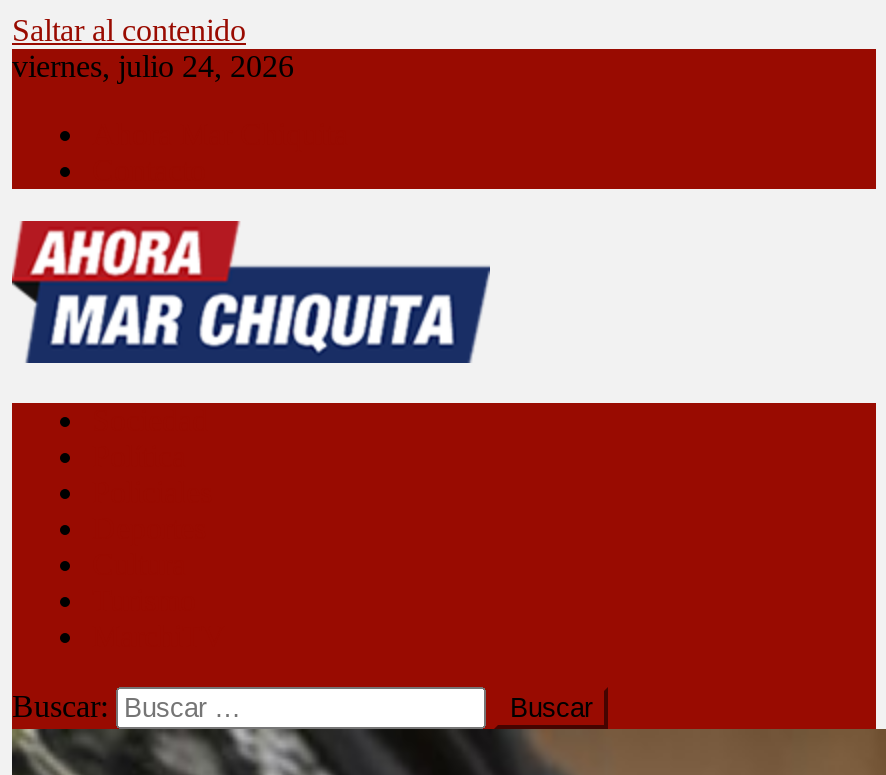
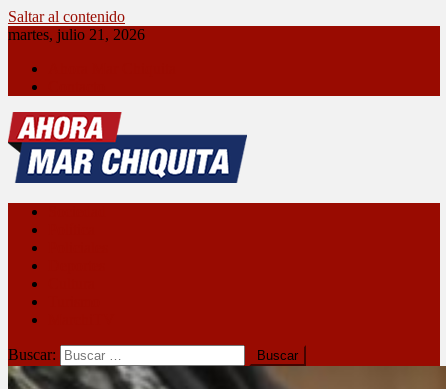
- viernes, julio 24, 2026
+ martes, julio 21, 2026
